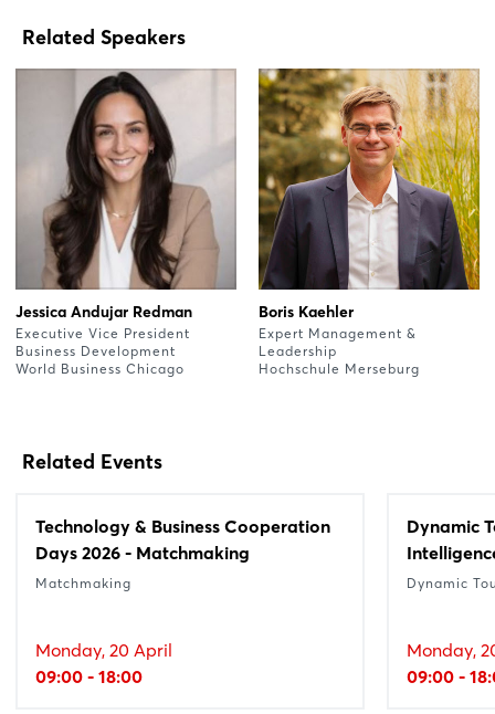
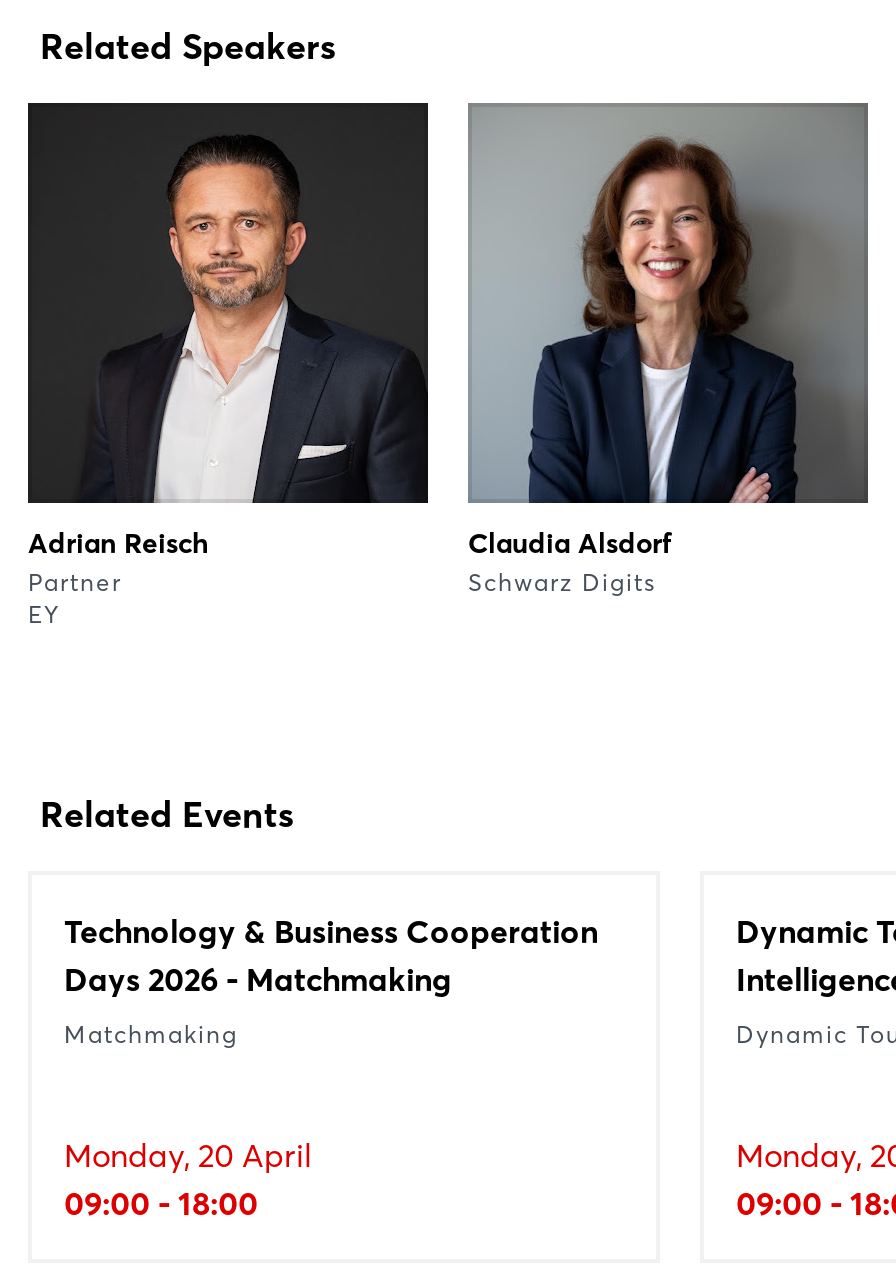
- [image]
- Jessica Andujar Redman
- Executive Vice President
- Business Development
- World Business Chicago
+ [image]
+ Adrian Reisch
+ Partner
+ EY

- [image]
- Boris Kaehler
- Expert Management &
- Leadership
- Hochschule Merseburg
+ [image]
+ Claudia Alsdorf
+ Schwarz Digits
